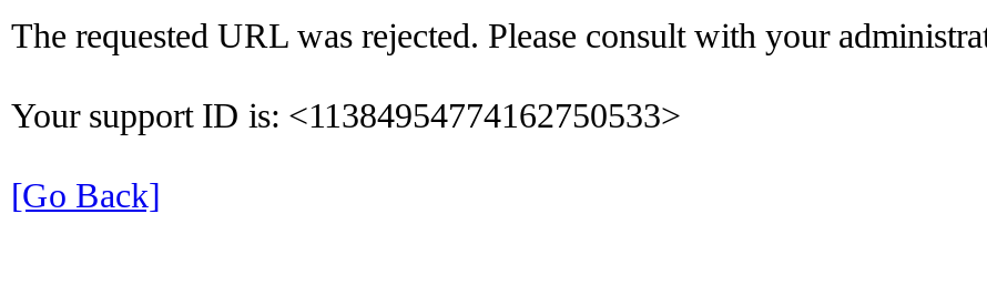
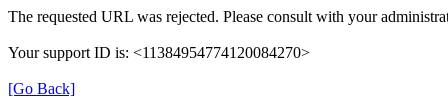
- Your support ID is: <11384954774162750533>
+ Your support ID is: <11384954774120084270>
